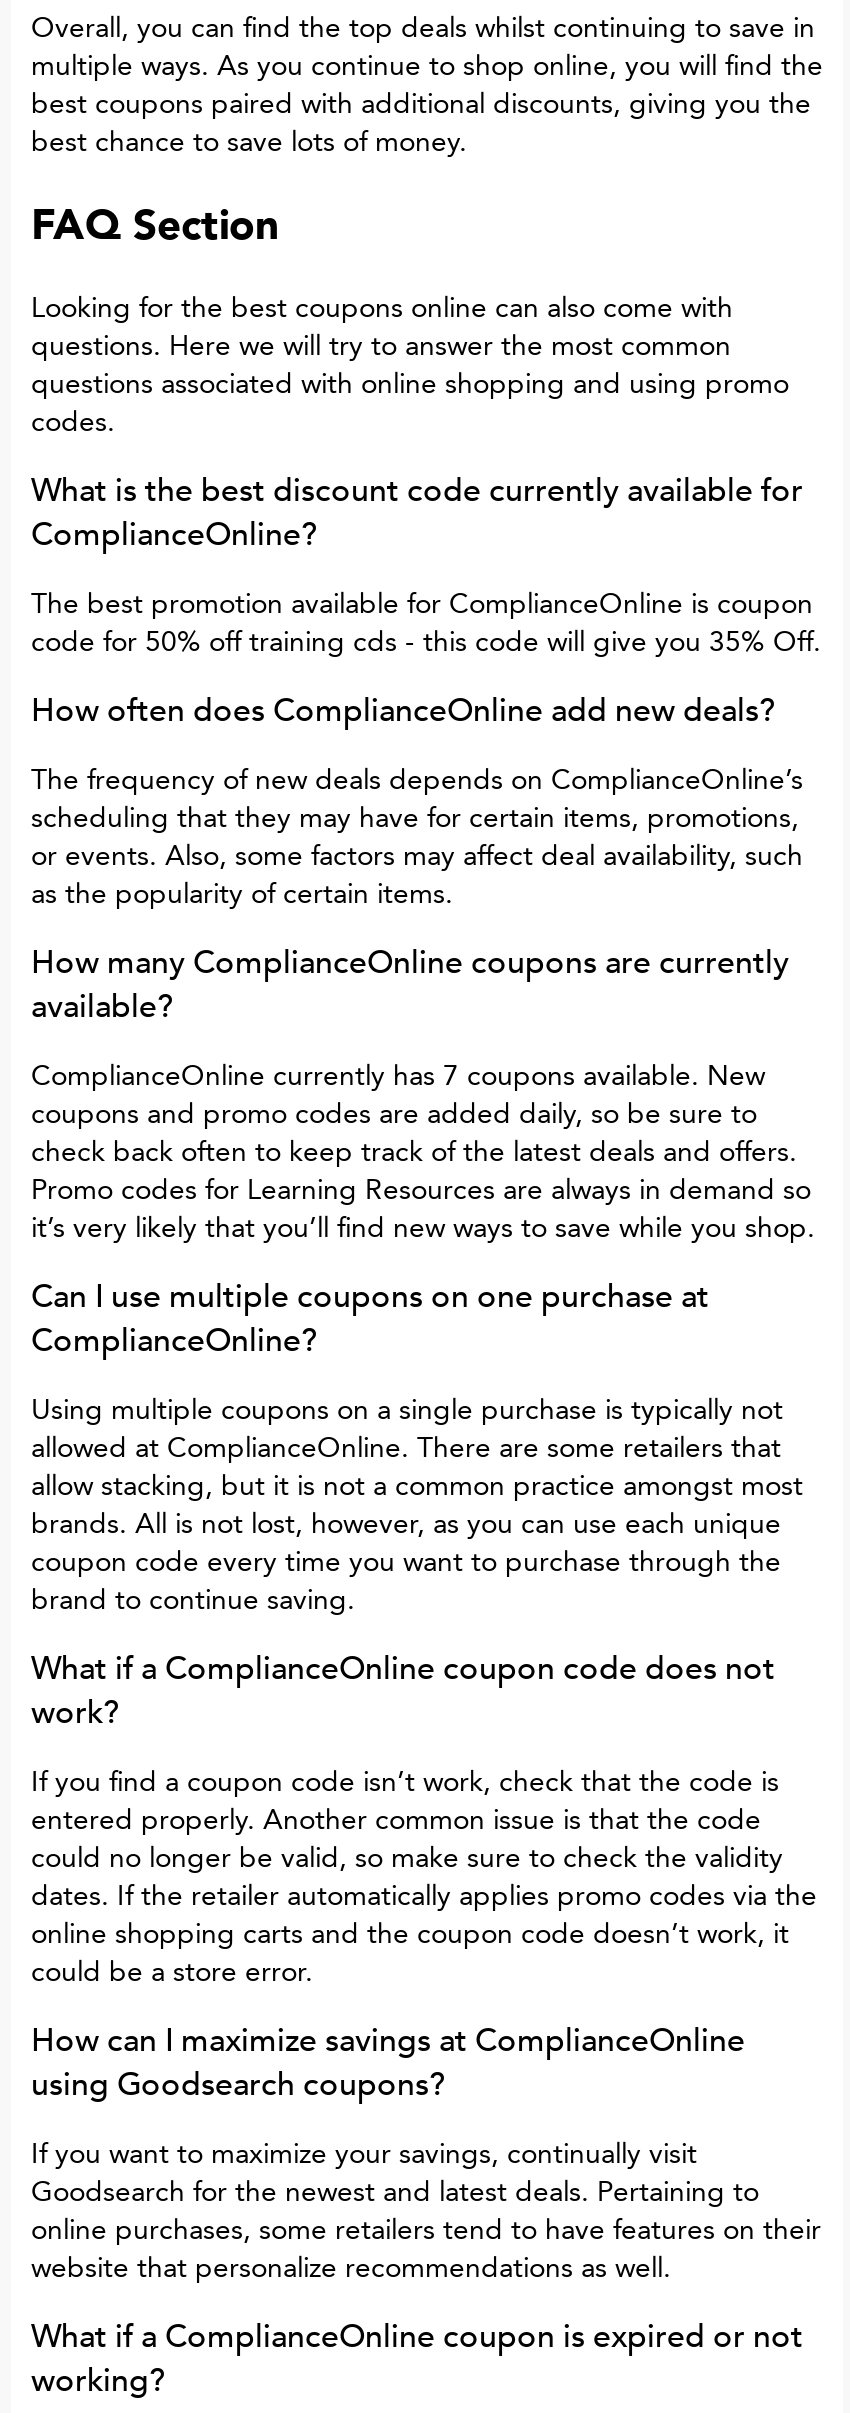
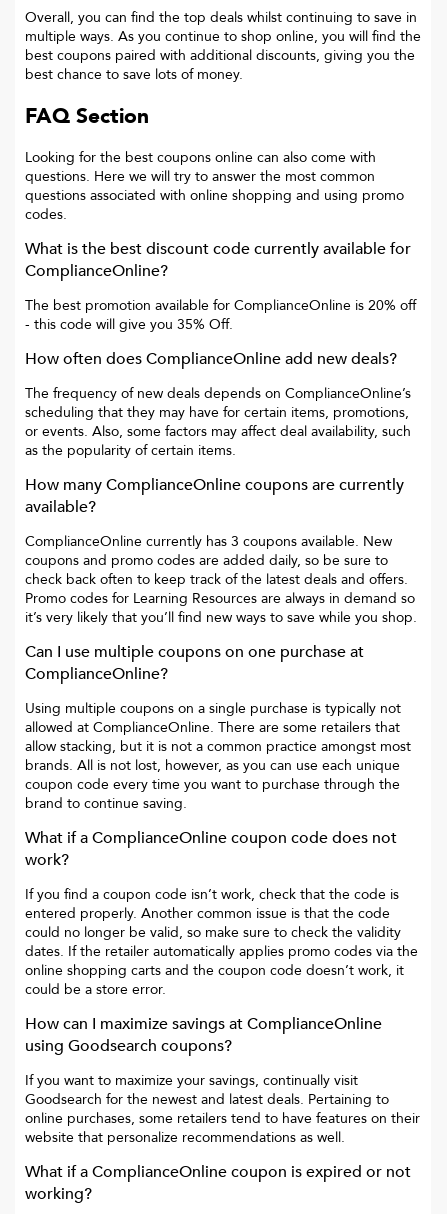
- The best promotion available for ComplianceOnline is coupon
- code for 50% off training cds - this code will give you 35% Off.
+ The best promotion available for ComplianceOnline is 20% off
+ - this code will give you 35% Off.

- ComplianceOnline currently has 7 coupons available. New
+ ComplianceOnline currently has 3 coupons available. New
